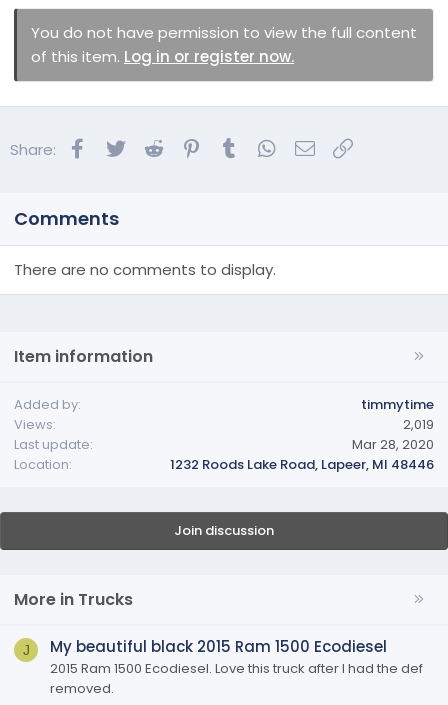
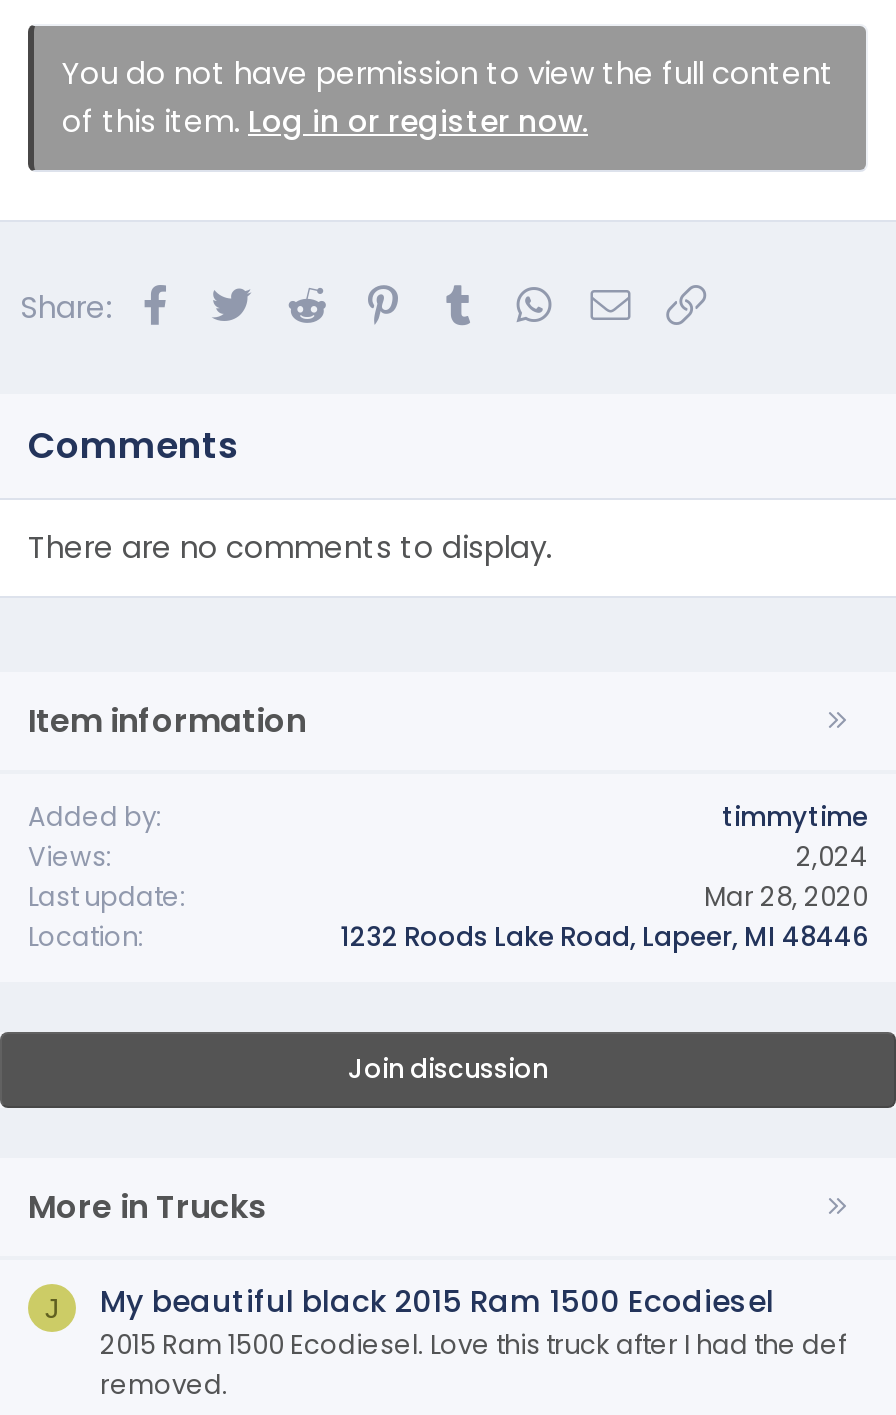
- 2,019
+ 2,024
